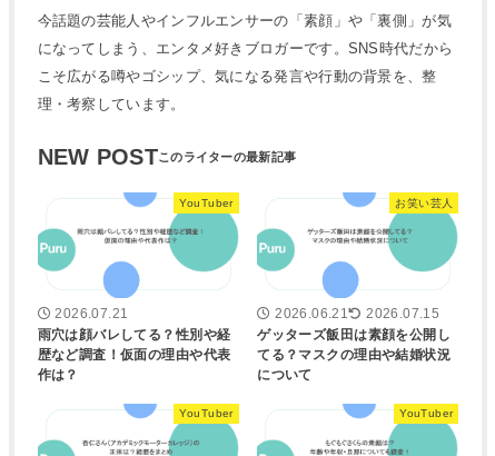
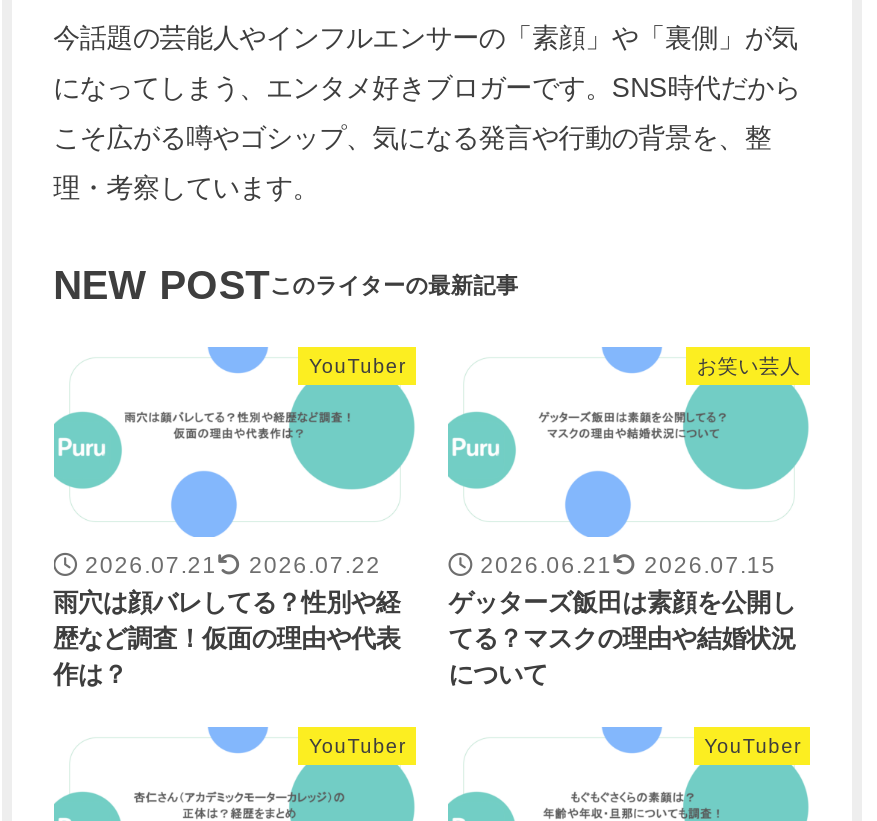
+ 2026.07.22
